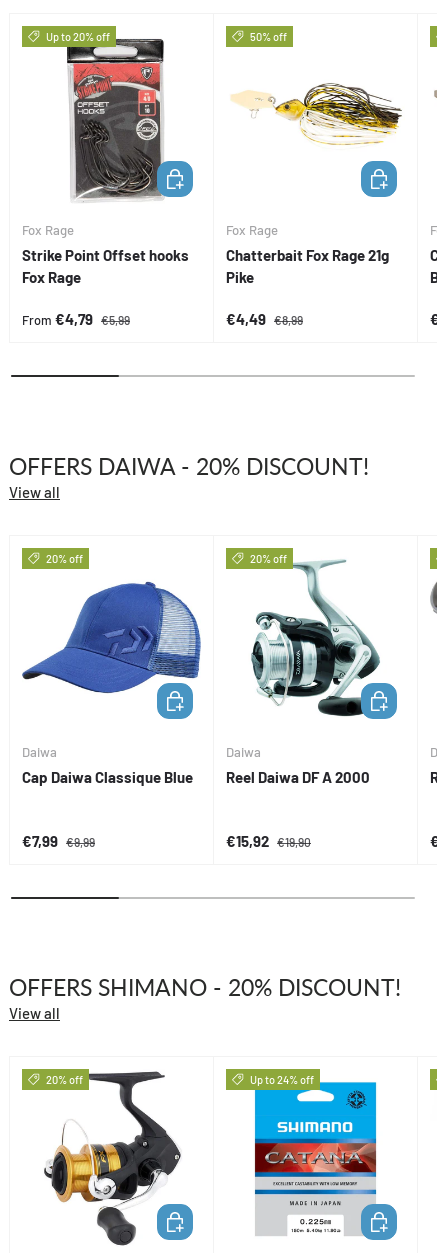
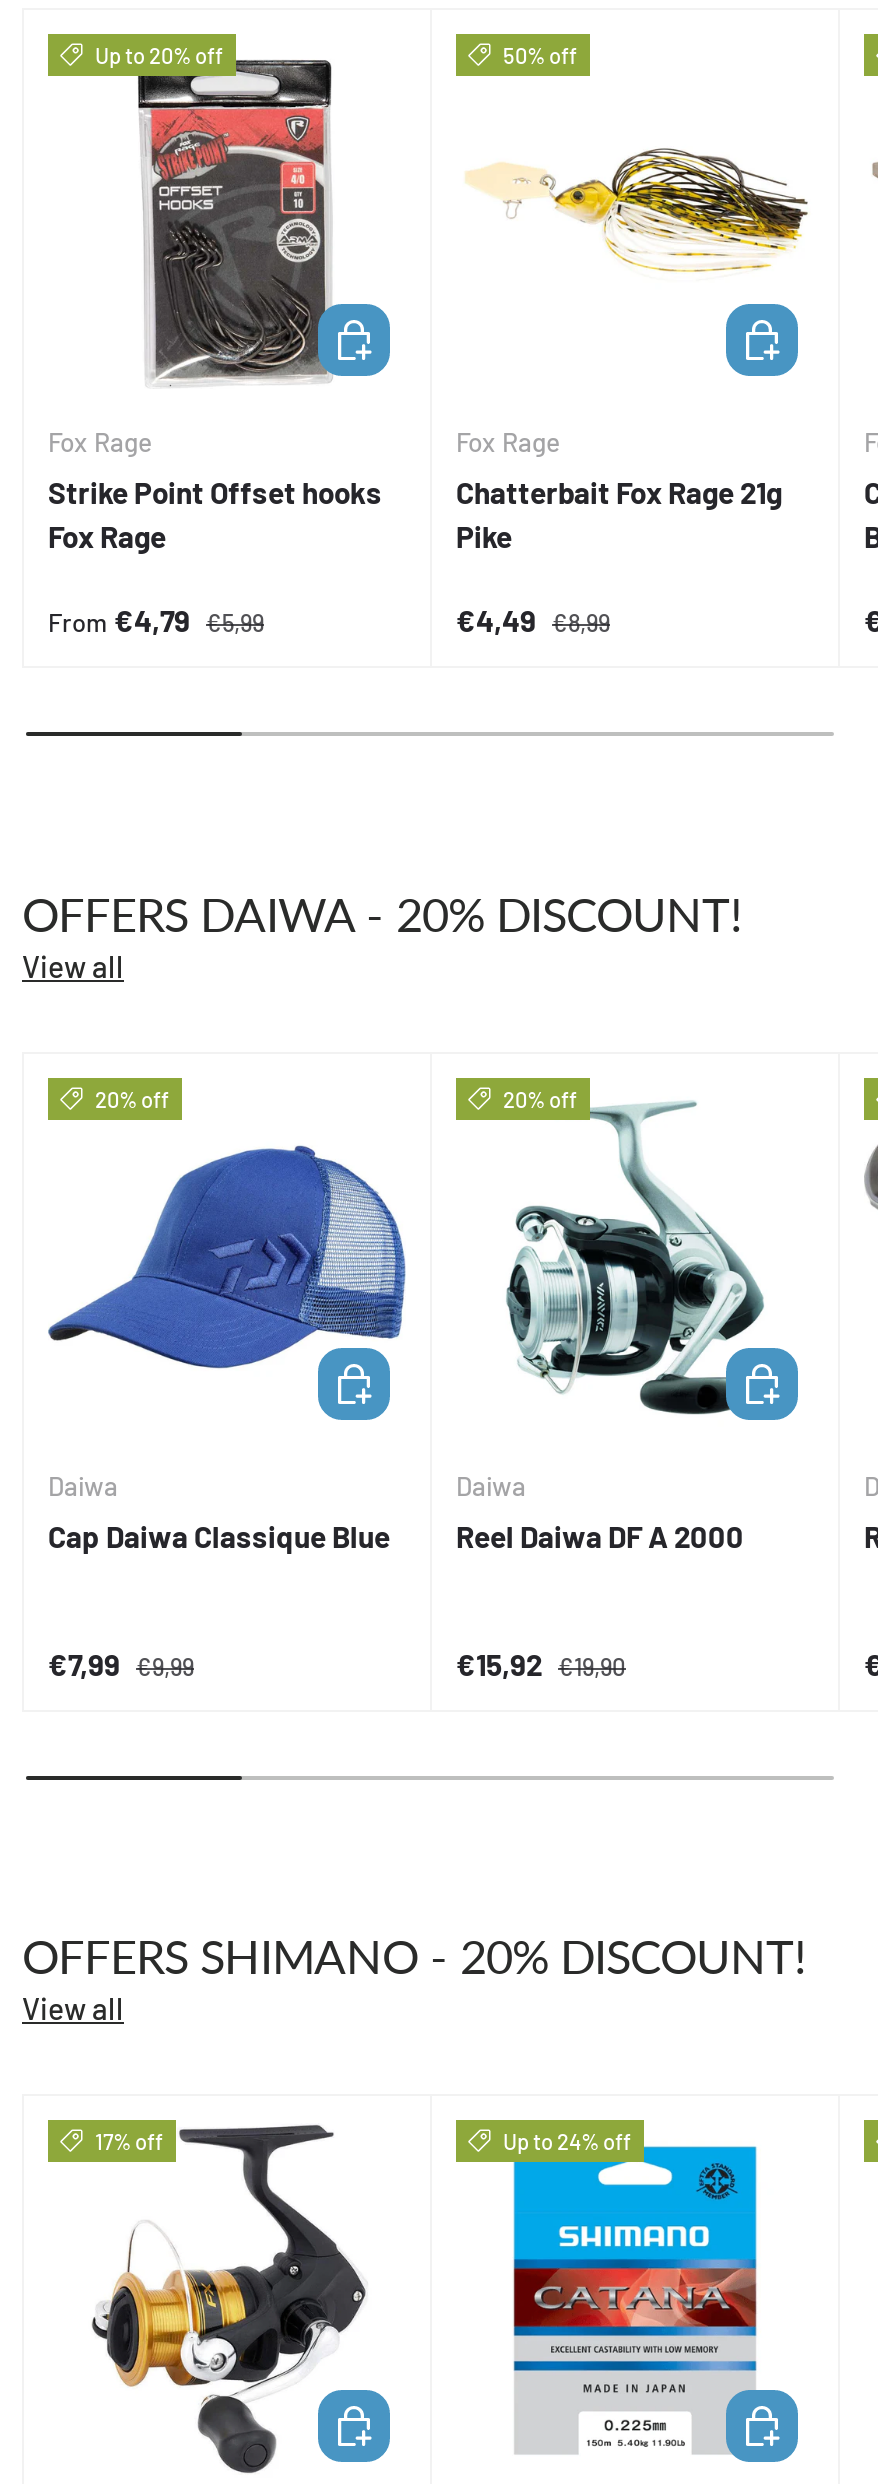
- 20% off
+ 17% off
